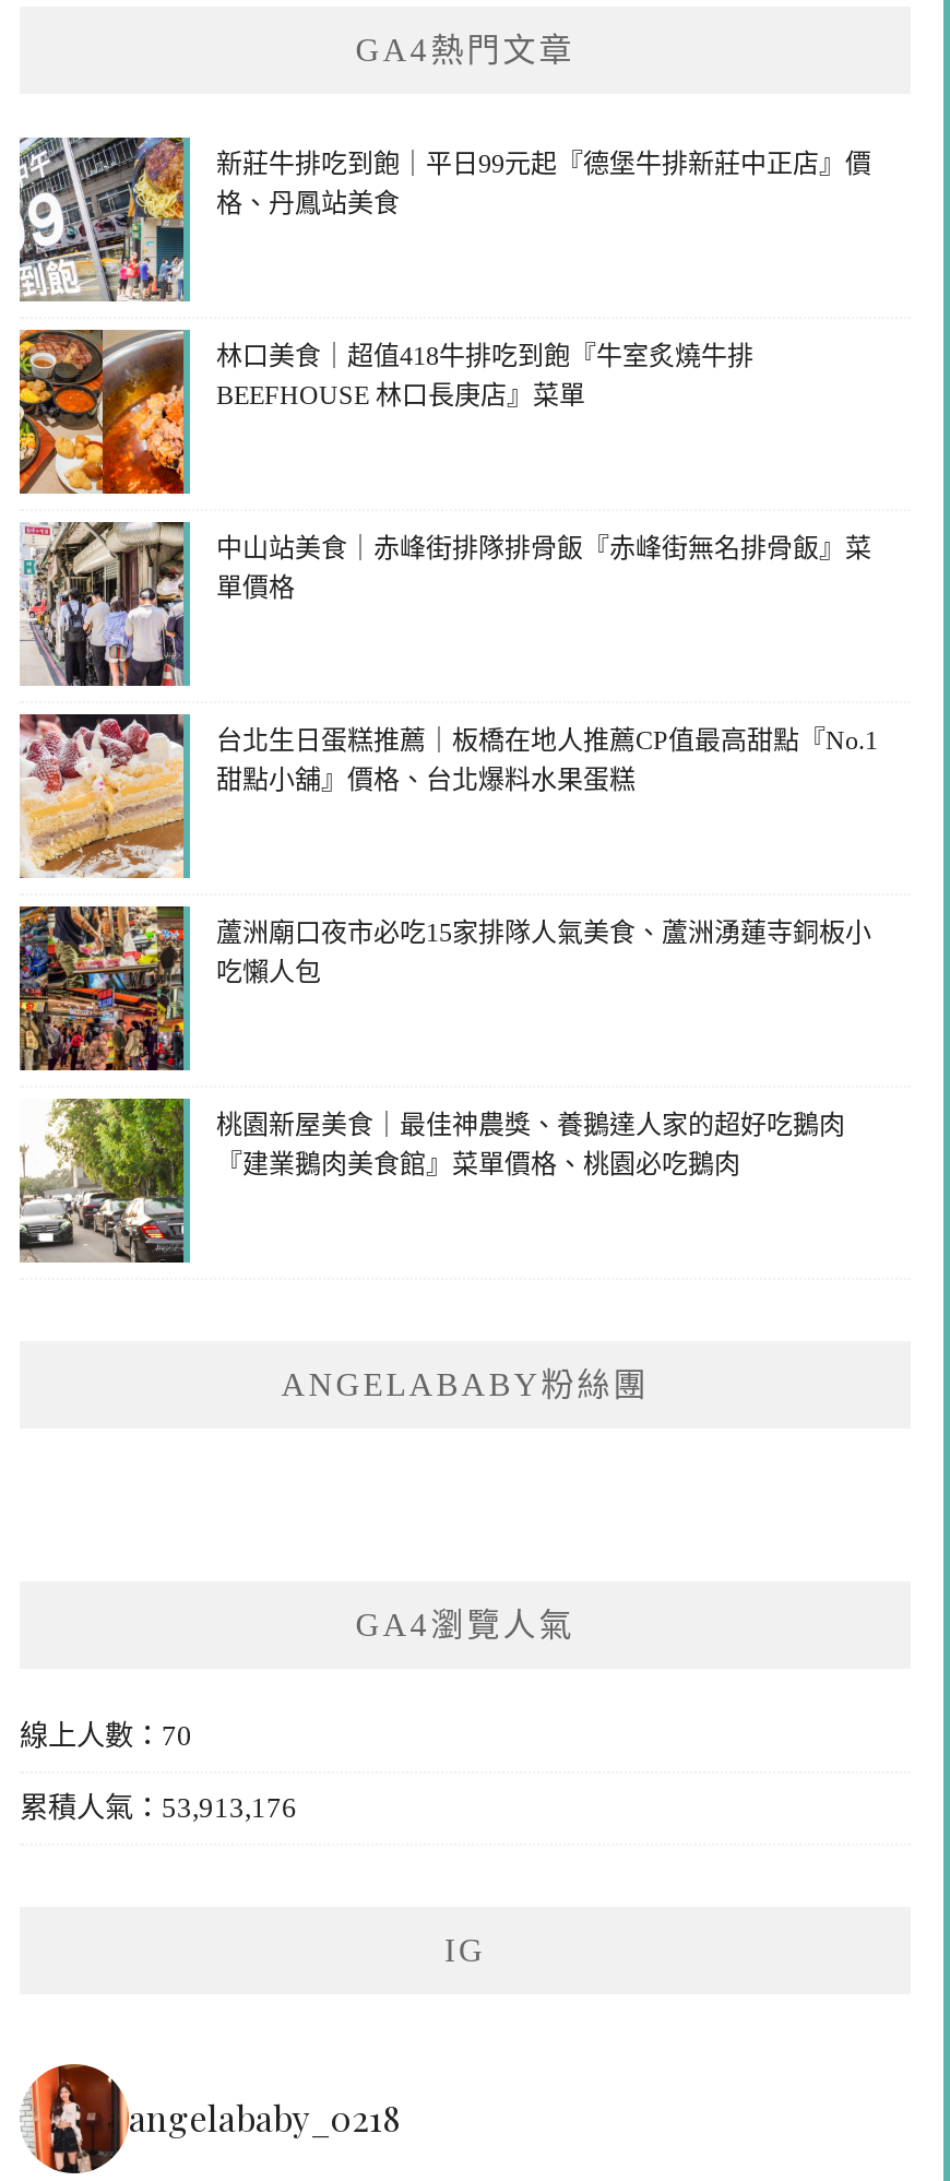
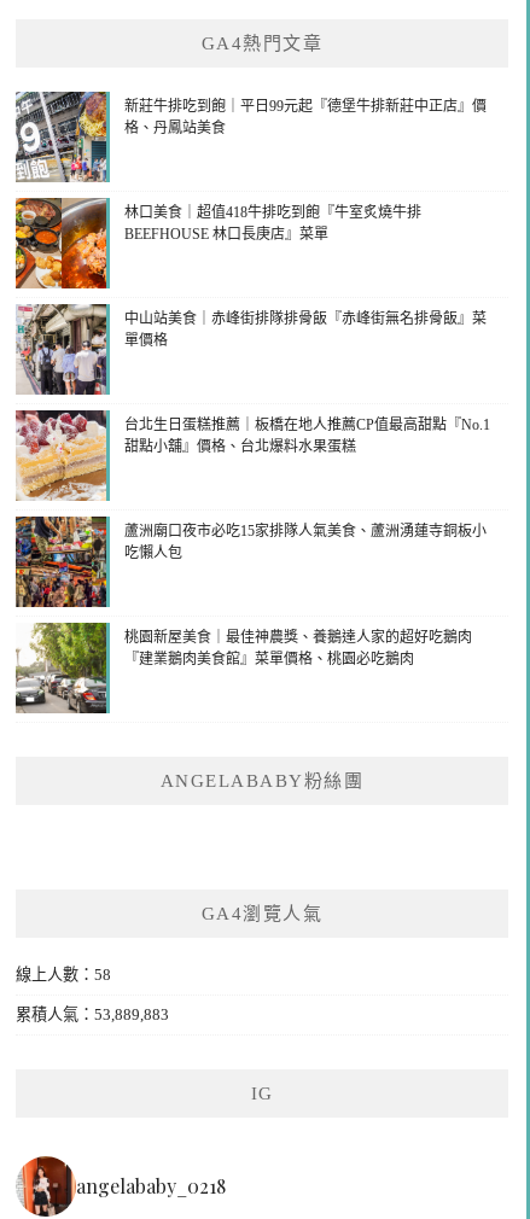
- 線上人數：70
+ 線上人數：58

- 累積人氣：53,913,176
+ 累積人氣：53,889,883
